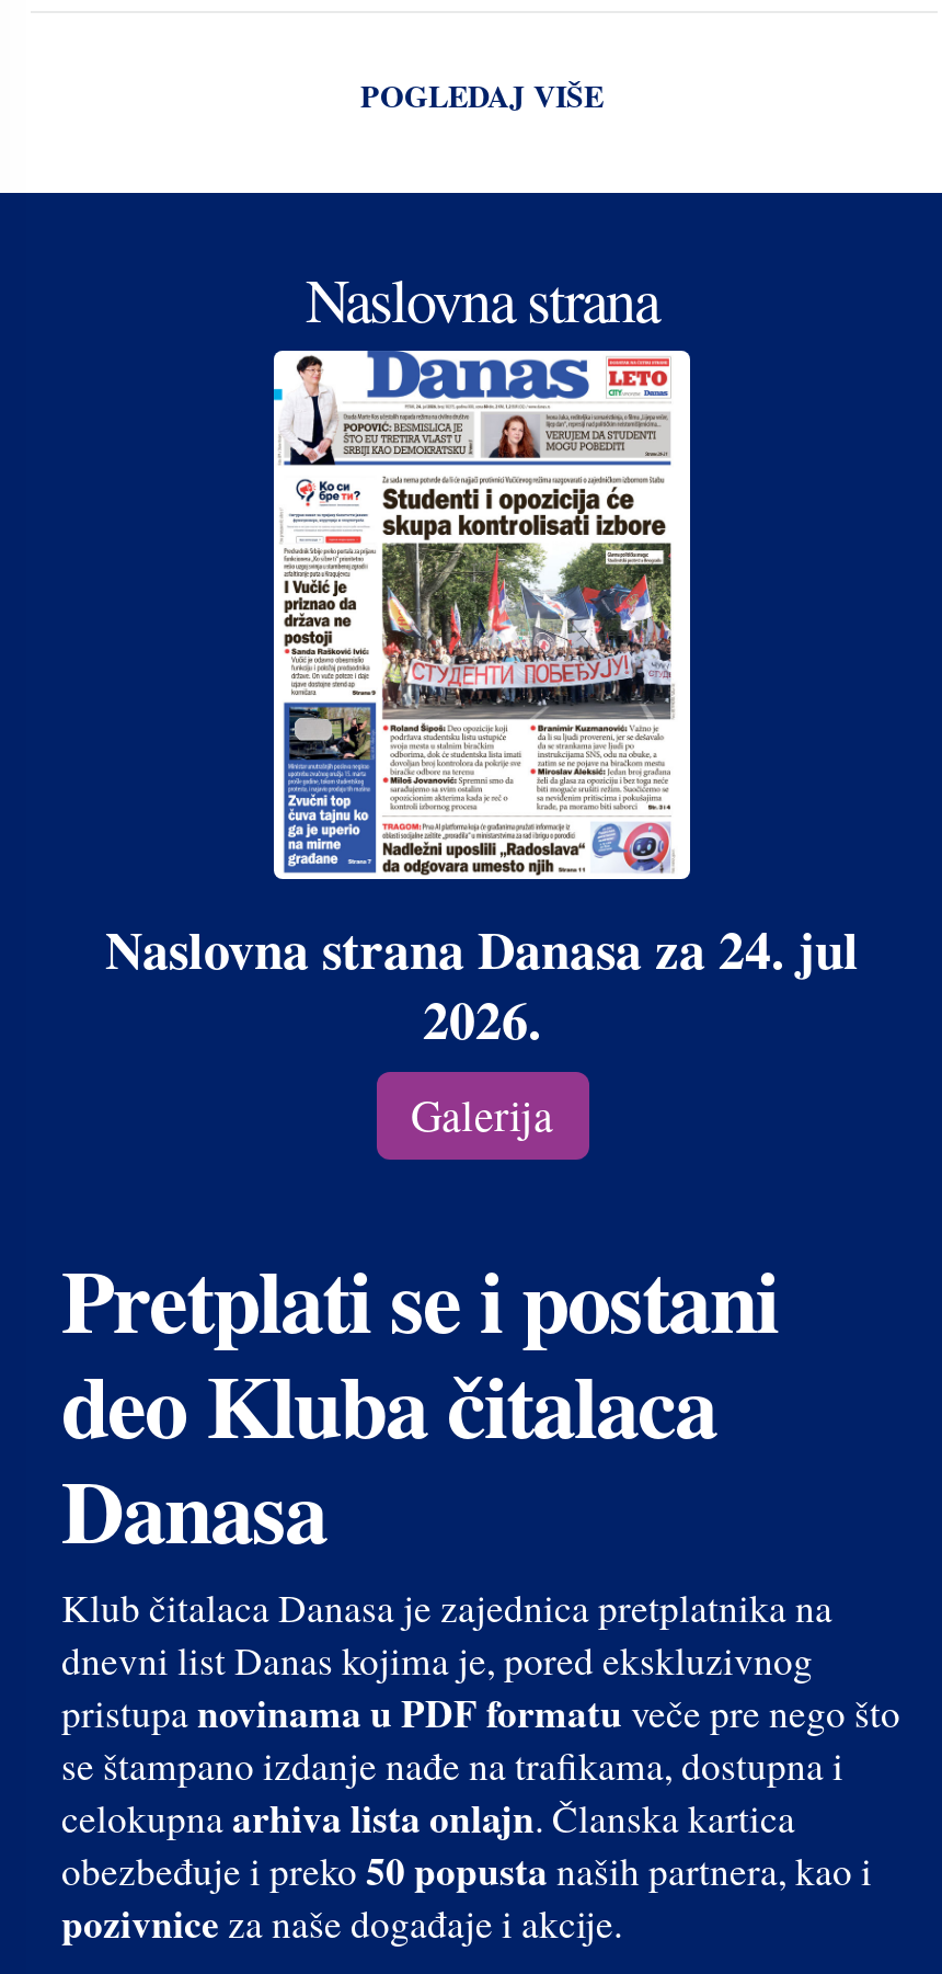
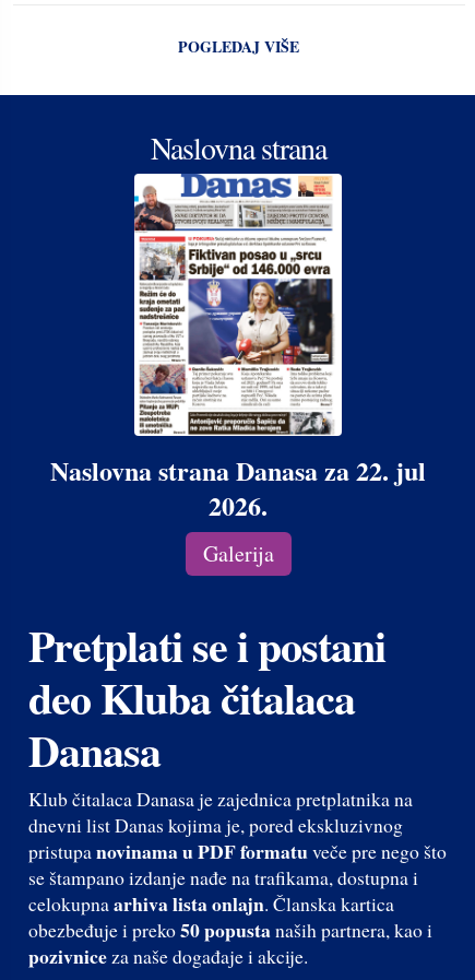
- [image]
- Naslovna strana Danasa za 24. jul
+ [image]
+ Naslovna strana Danasa za 22. jul
